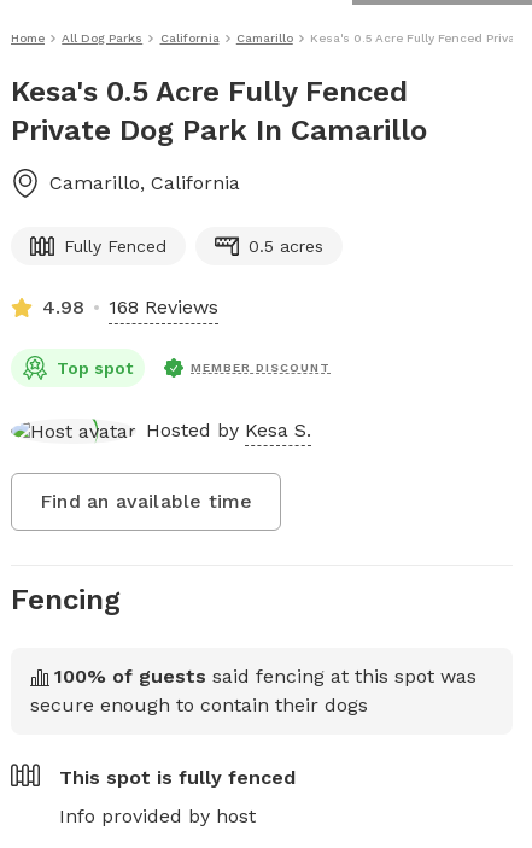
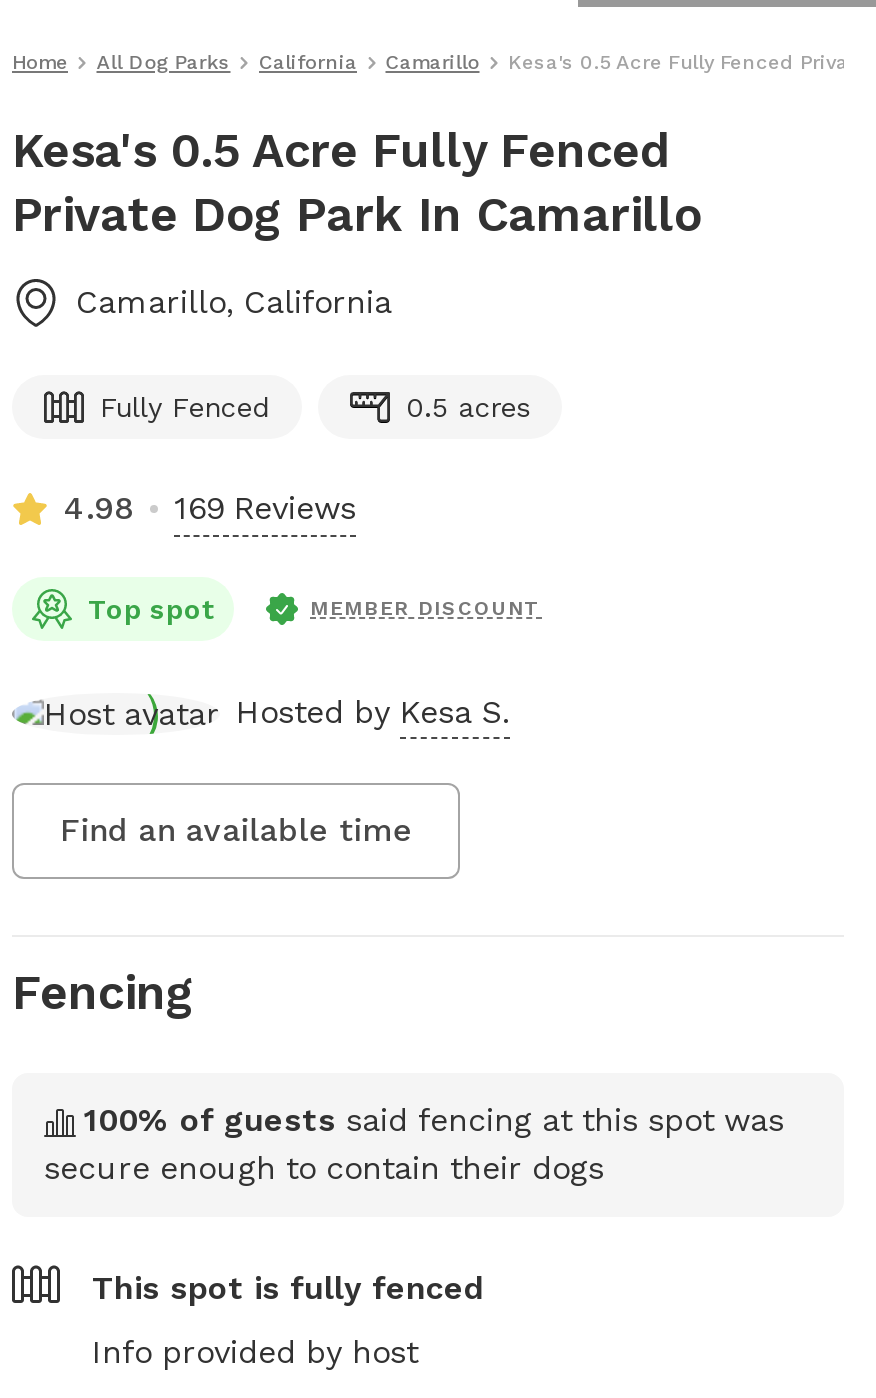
- 4.98 168 Reviews
+ 4.98 169 Reviews
